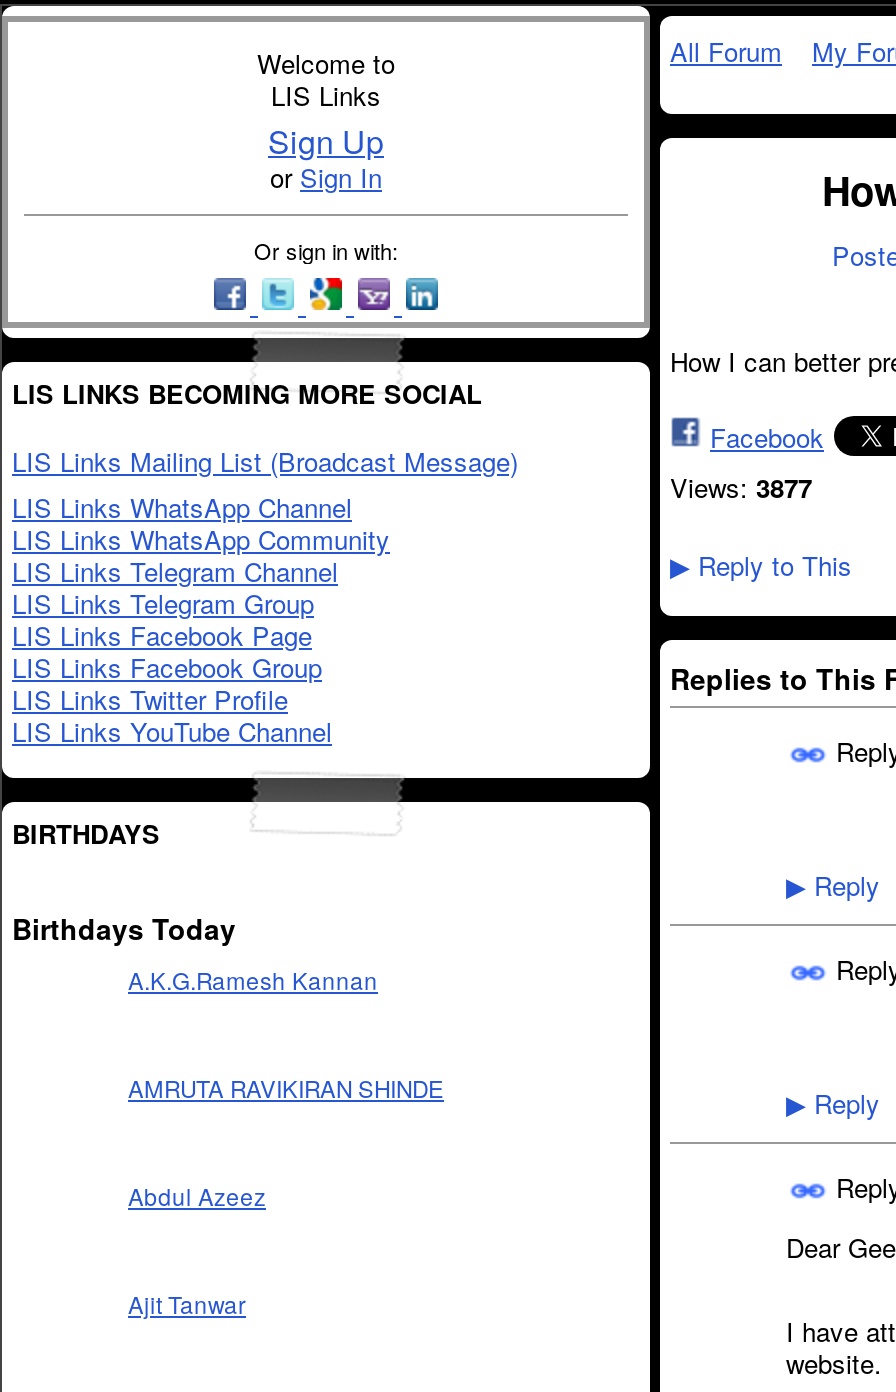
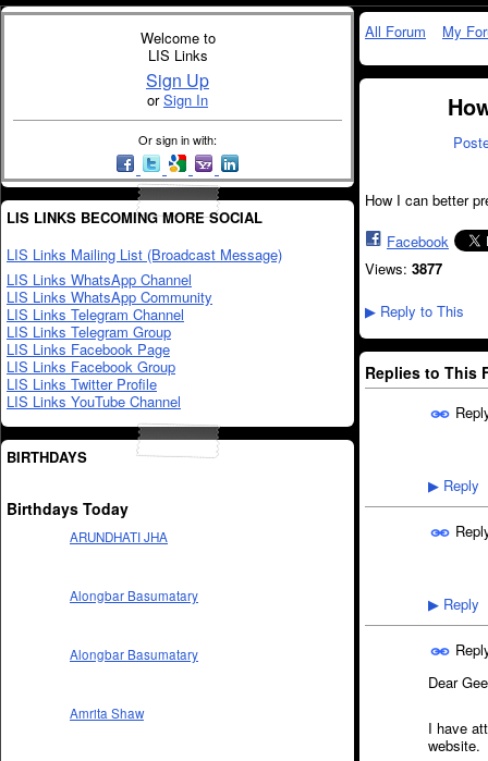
- A.K.G.Ramesh Kannan
+ ARUNDHATI JHA

- AMRUTA RAVIKIRAN SHINDE
+ Alongbar Basumatary

- Abdul Azeez
+ Alongbar Basumatary

- Ajit Tanwar
+ Amrita Shaw
